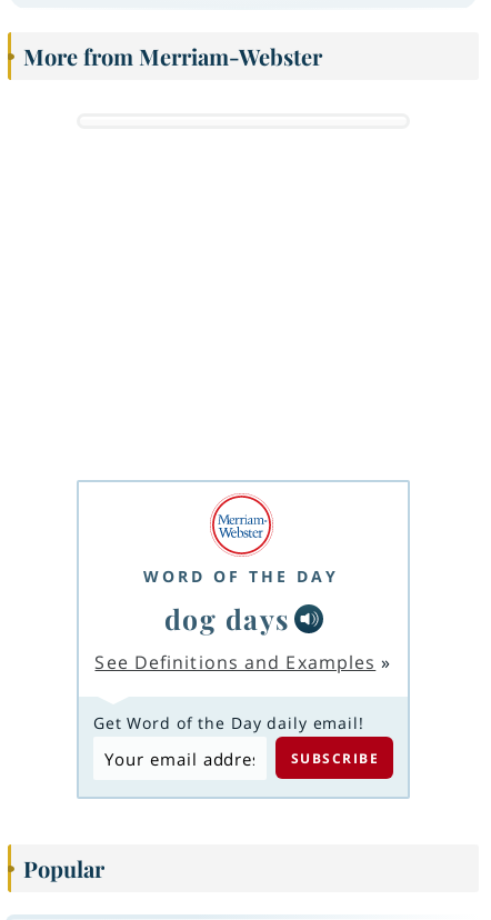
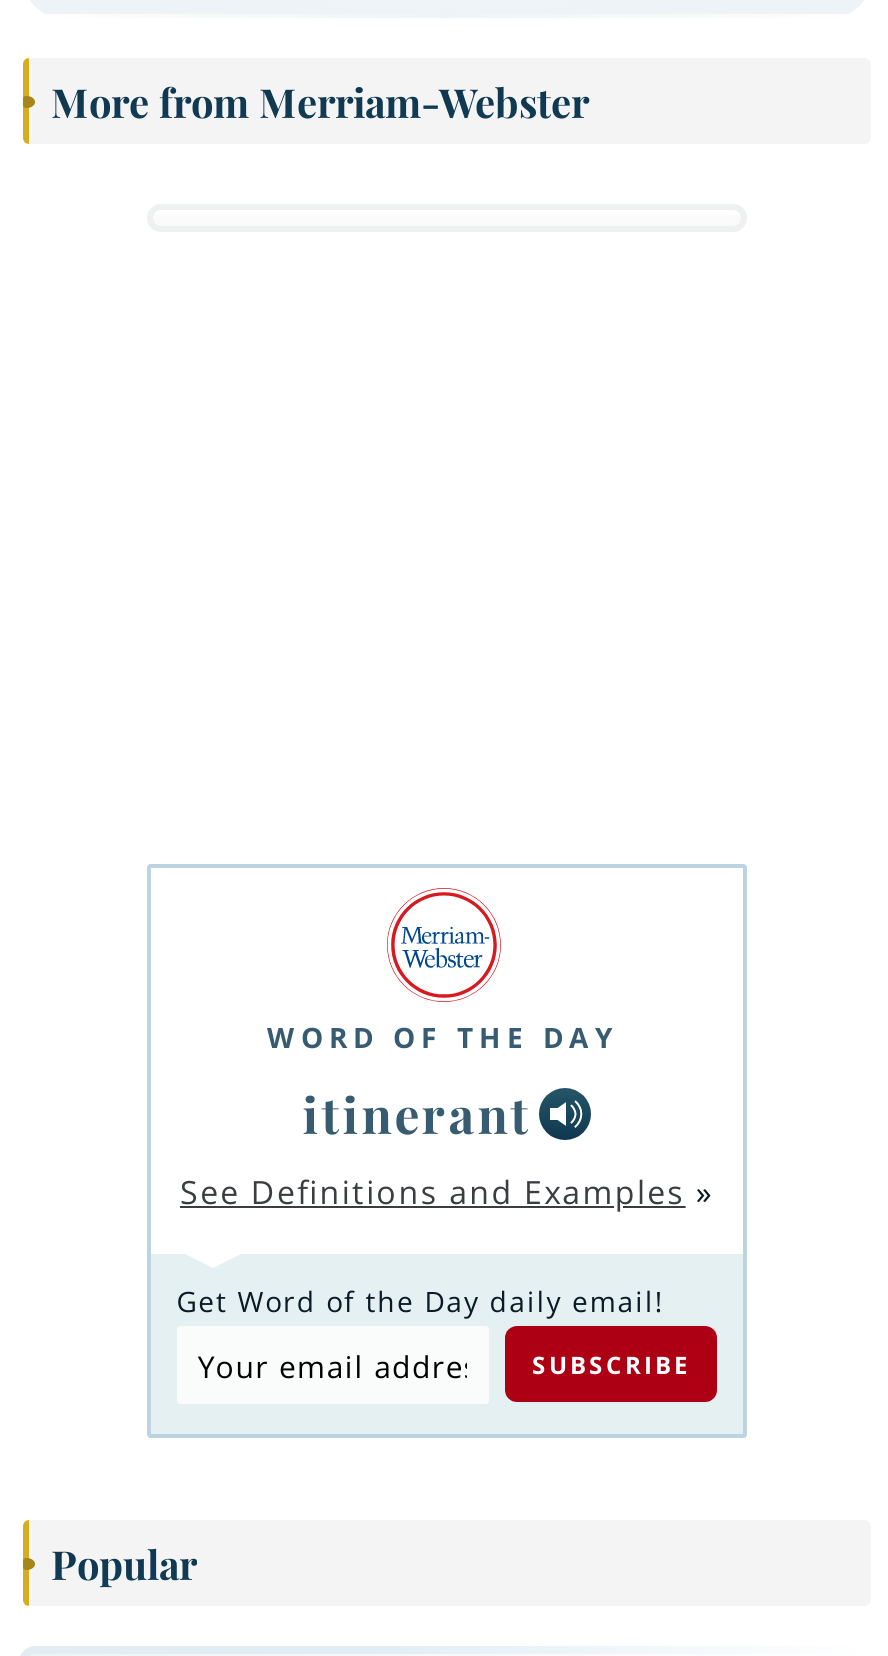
- dog days
+ itinerant
